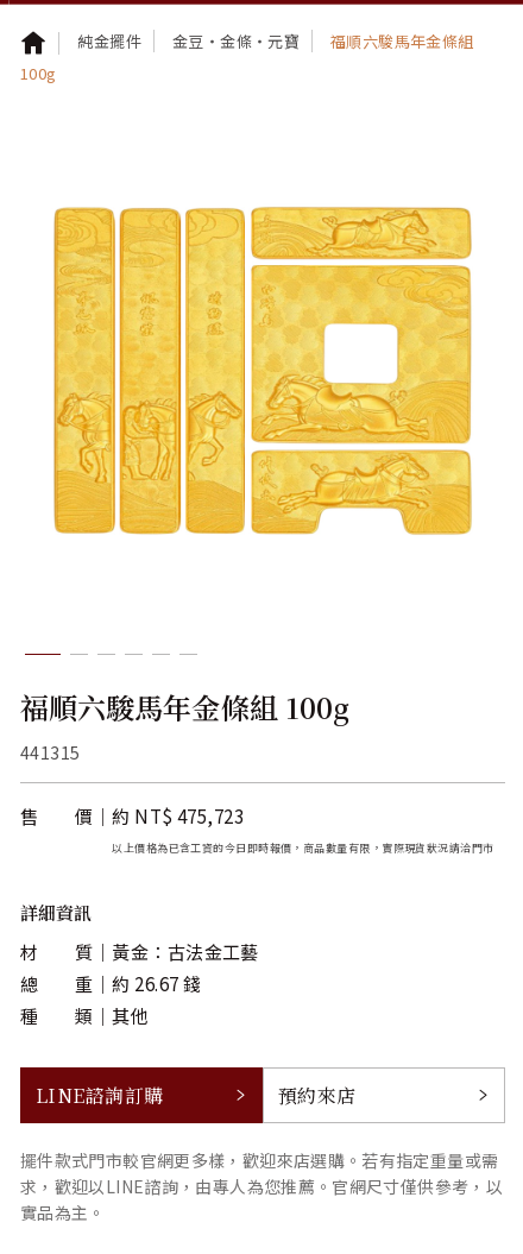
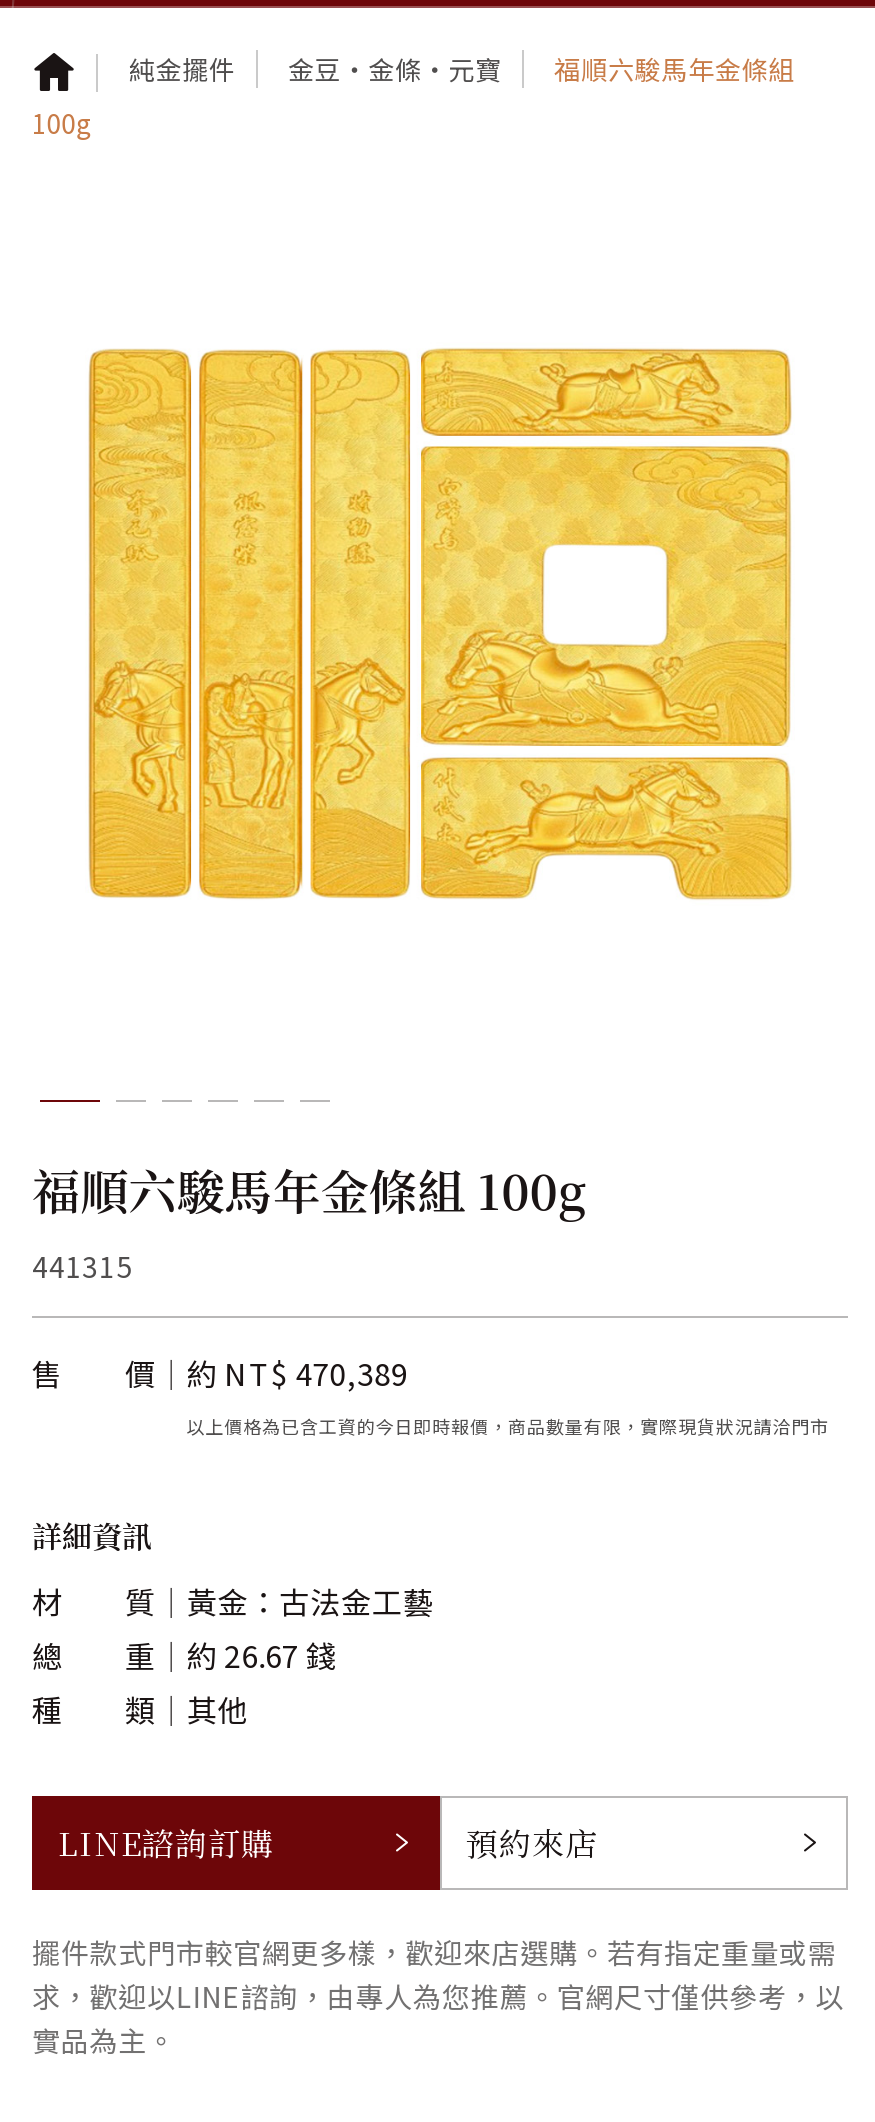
- 售 價 約 NT$ 475,723
+ 售 價 約 NT$ 470,389
